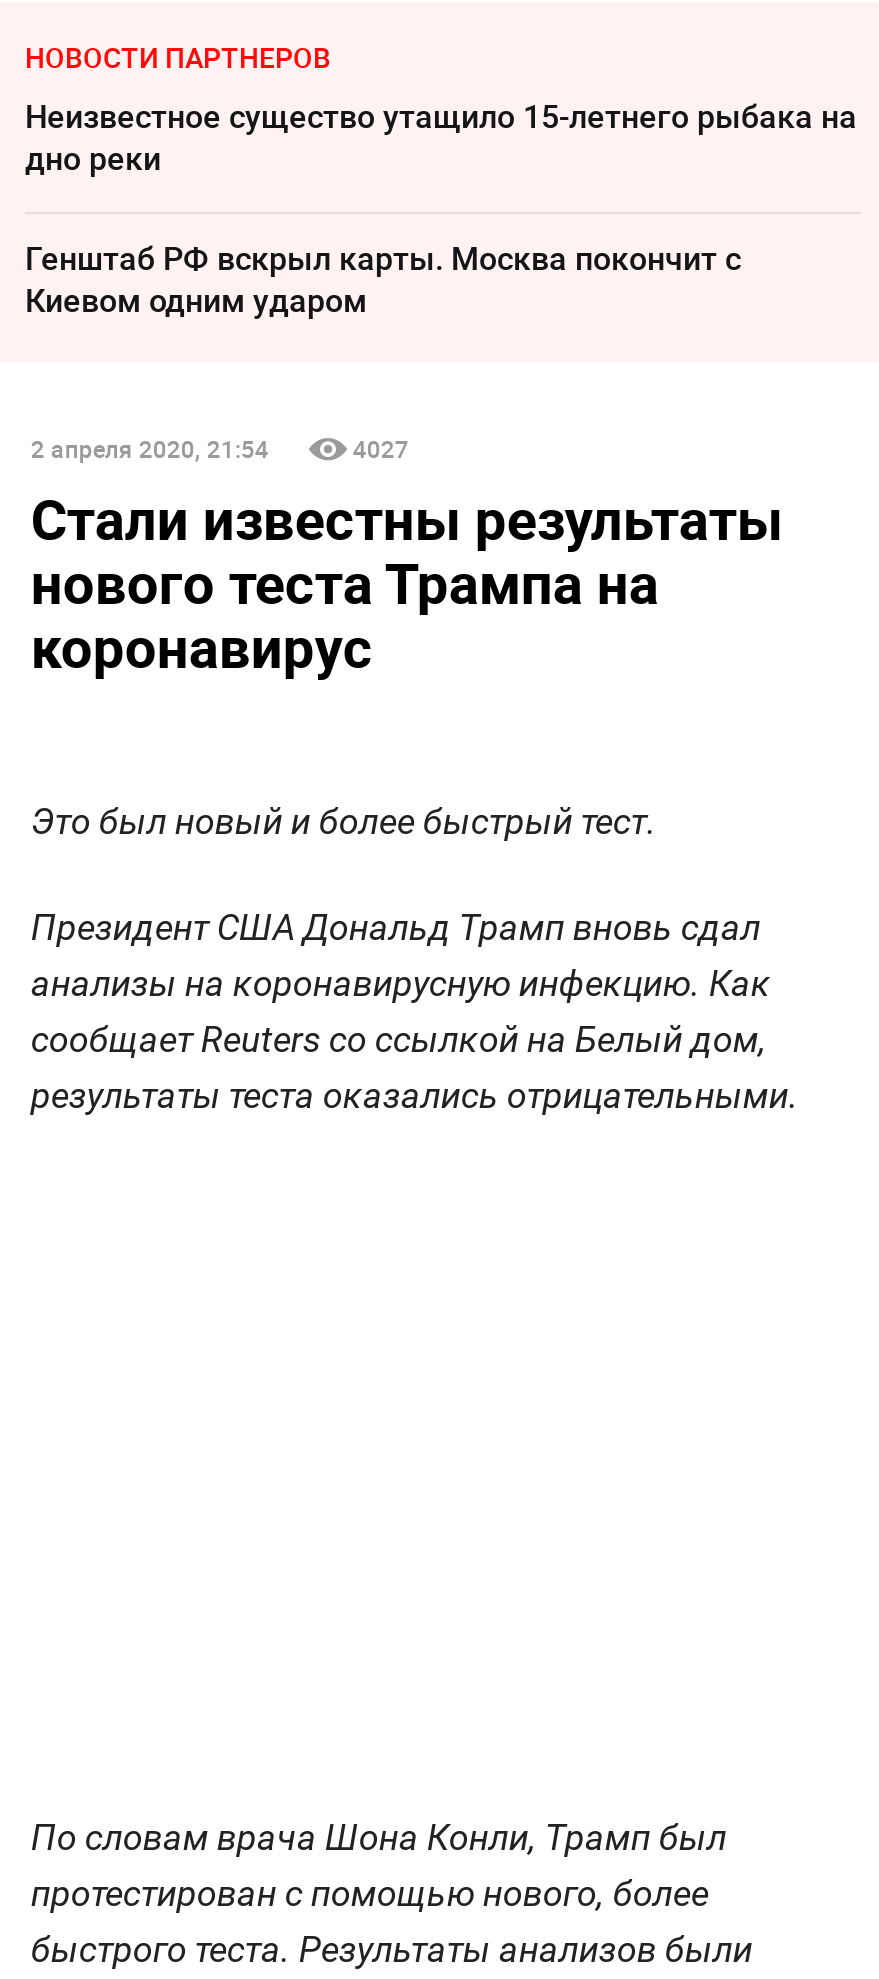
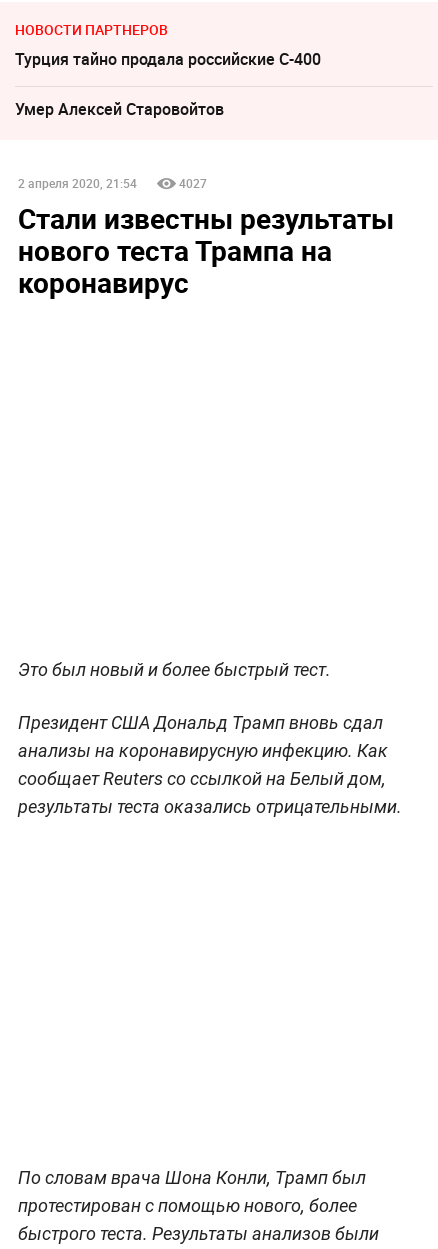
- Неизвестное существо утащило 15-летнего рыбака на
- дно реки
+ Турция тайно продала российские С-400

- Генштаб РФ вскрыл карты. Москва покончит с
- Киевом одним ударом
+ Умер Алексeй Старовойтов

moved up: 2 апреля 2020, 21:54 | 4027 | Стали известны результаты | нового теста Трампа на | коронавирус
